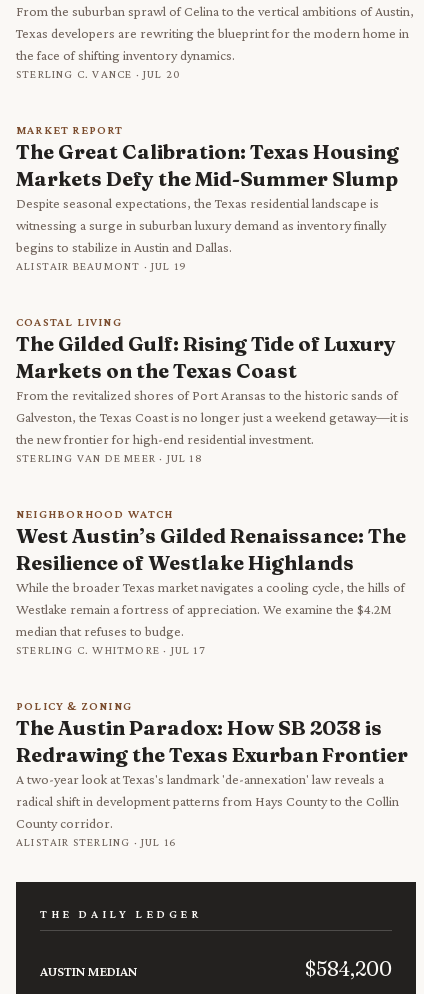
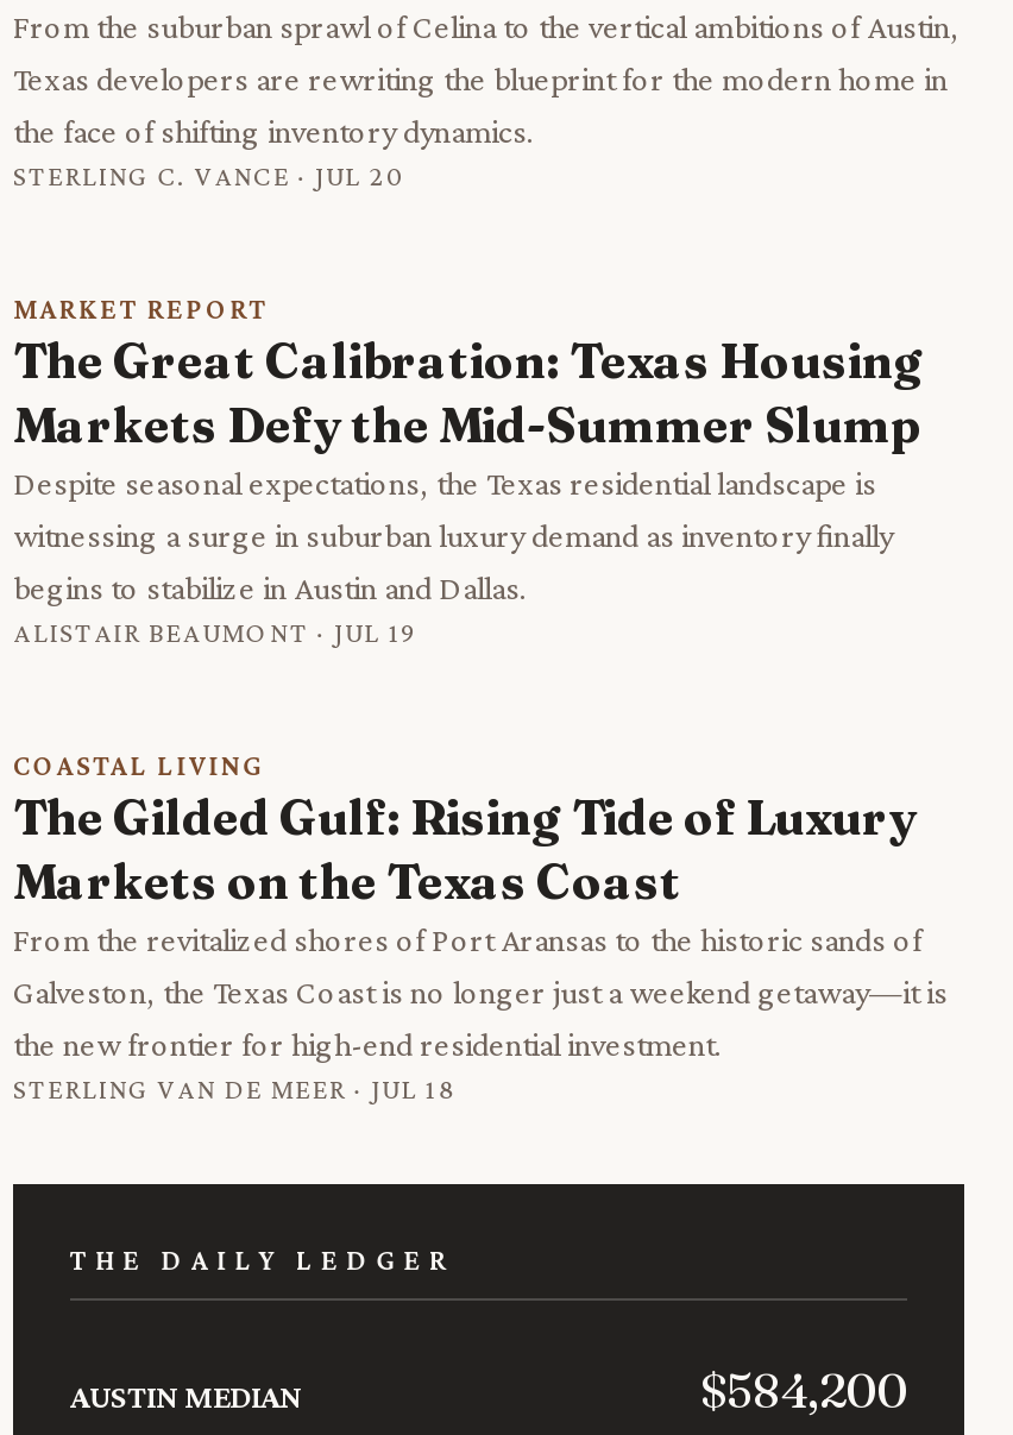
- NEIGHBORHOOD WATCH
- West Austin’s Gilded Renaissance: The
- Resilience of Westlake Highlands
- While the broader Texas market navigates a cooling cycle, the hills of
- Westlake remain a fortress of appreciation. We examine the $4.2M
- median that refuses to budge.
- STERLING C. WHITMORE · JUL 17

- POLICY & ZONING
- The Austin Paradox: How SB 2038 is
- Redrawing the Texas Exurban Frontier
- A two-year look at Texas's landmark 'de-annexation' law reveals a
- radical shift in development patterns from Hays County to the Collin
- County corridor.
- ALISTAIR STERLING · JUL 16
